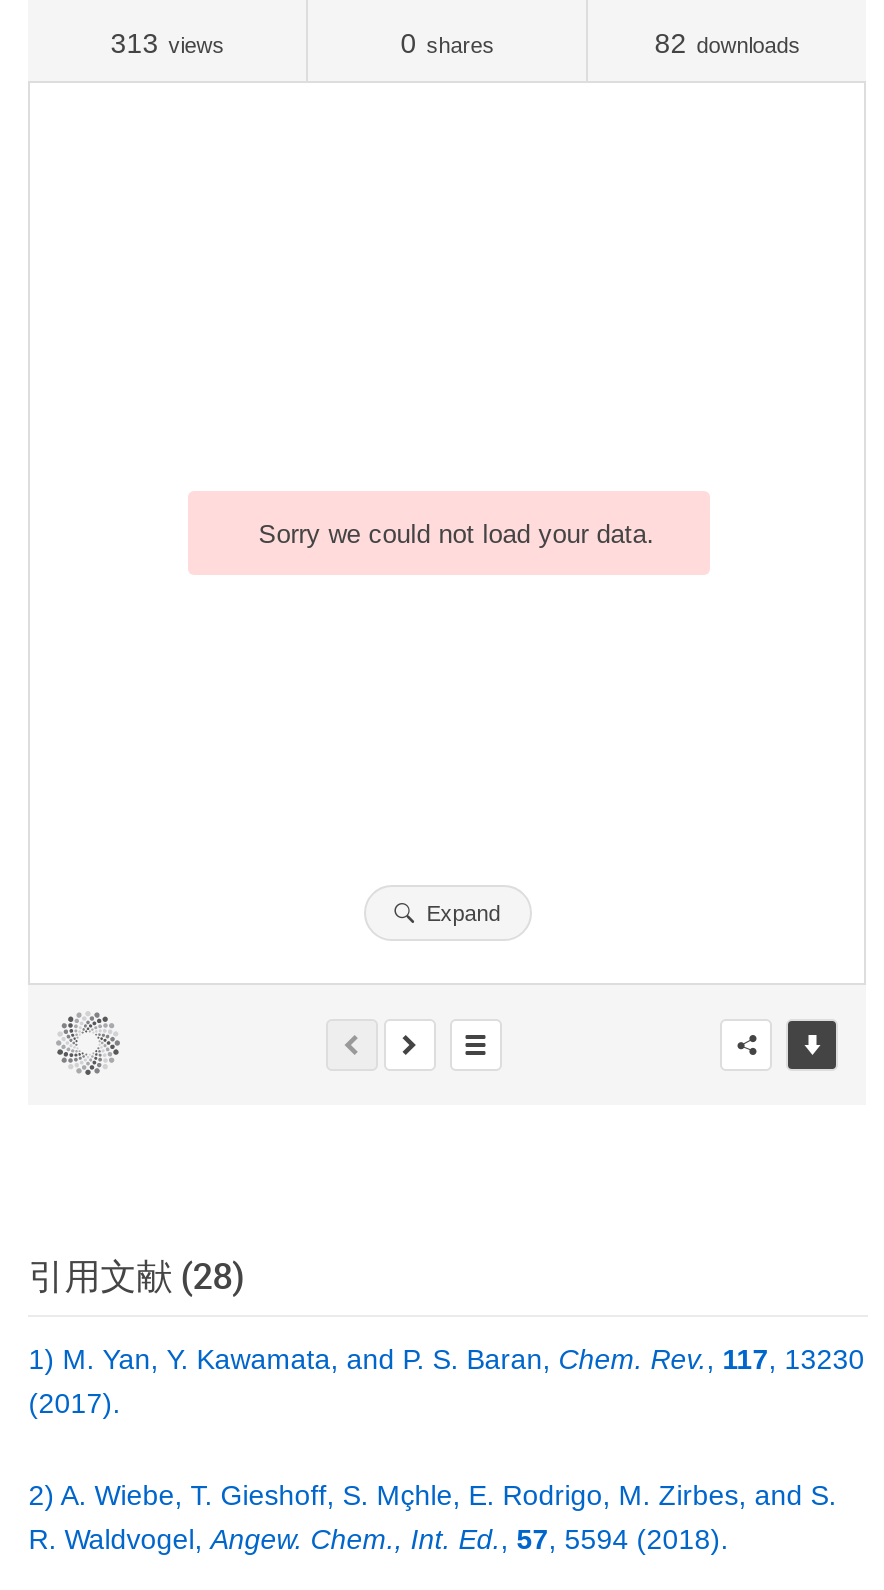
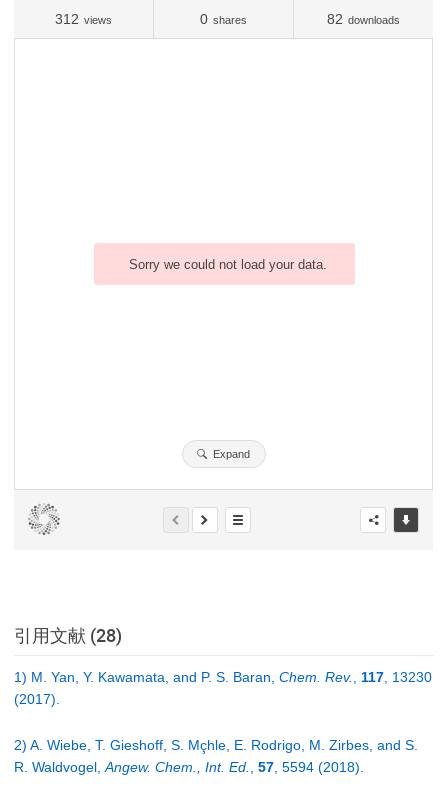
- 313 views
+ 312 views
